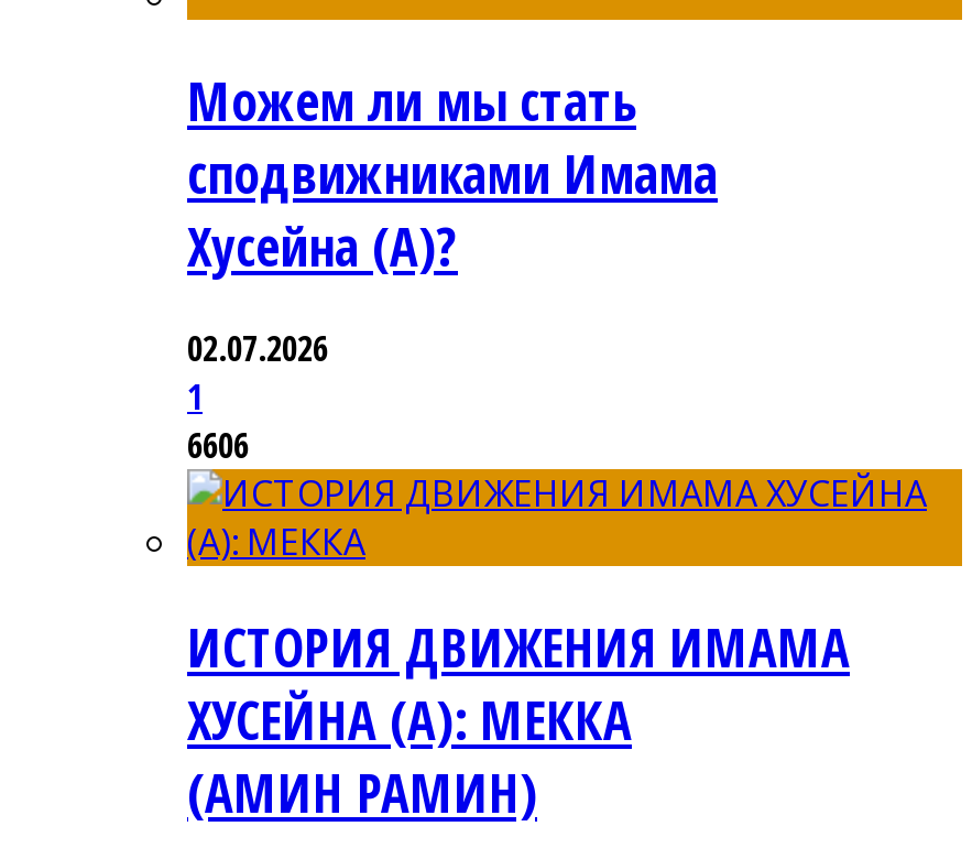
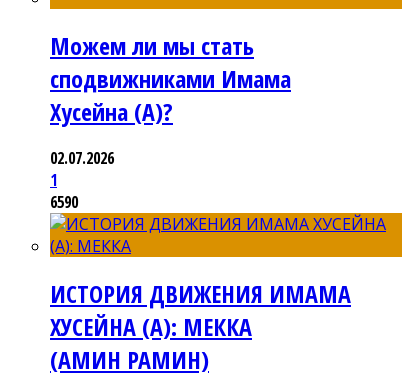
- 6606
+ 6590
